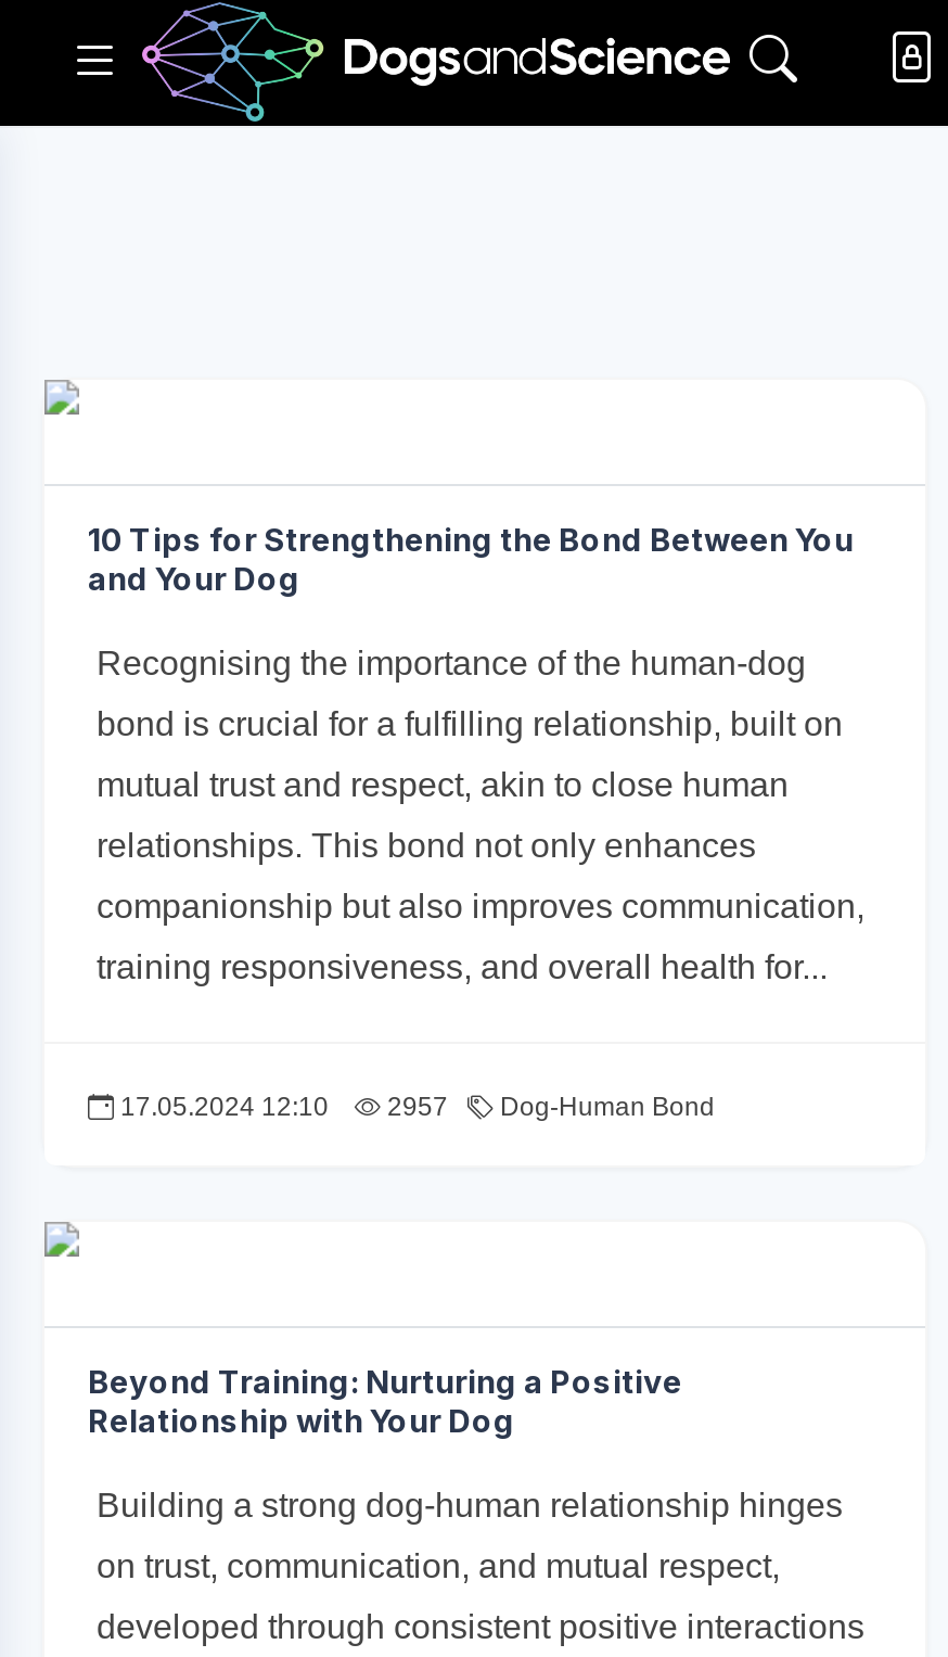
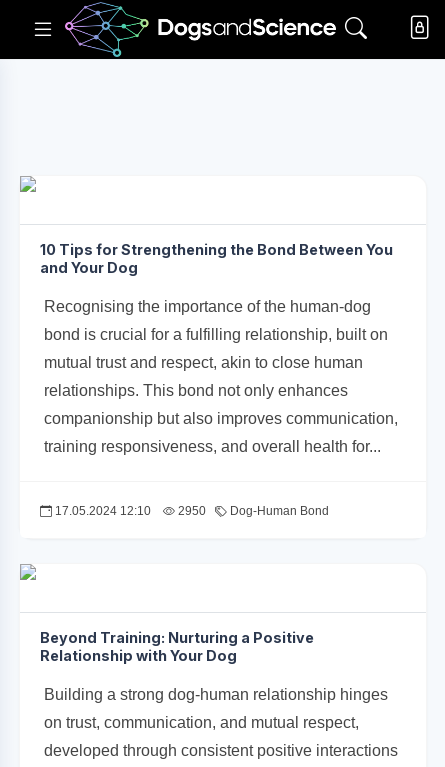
- 17.05.2024 12:10 2957 Dog-Human Bond
+ 17.05.2024 12:10 2950 Dog-Human Bond
